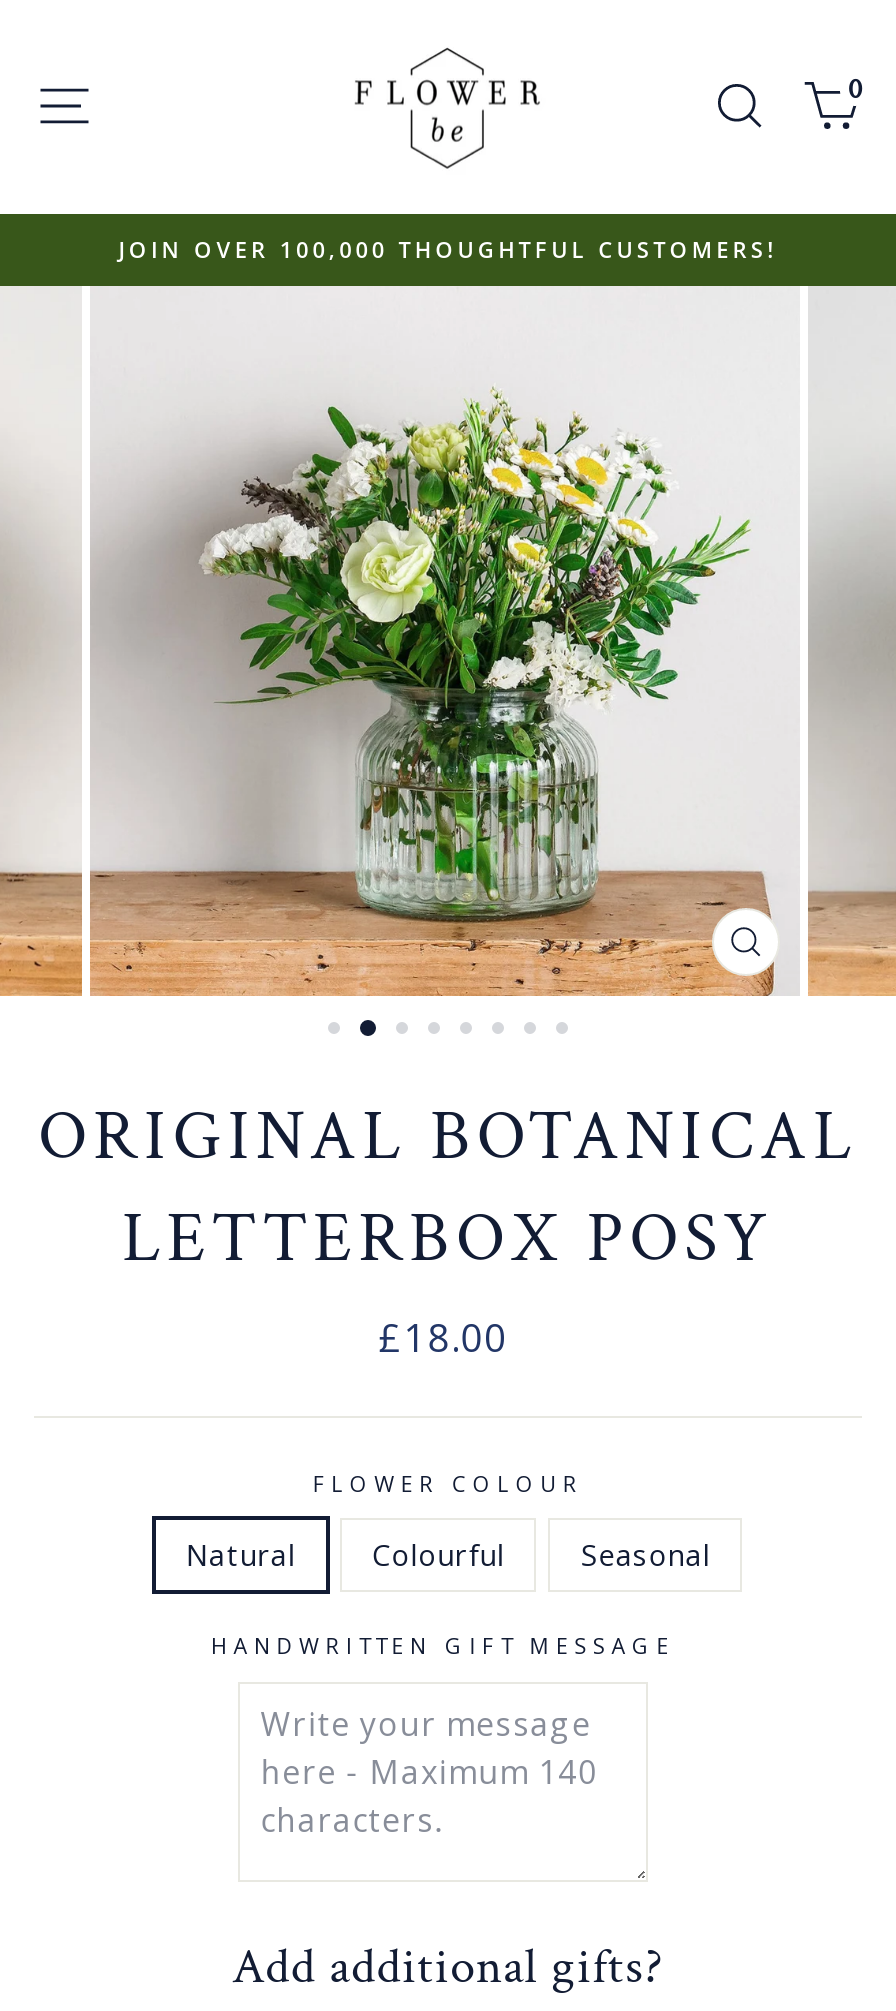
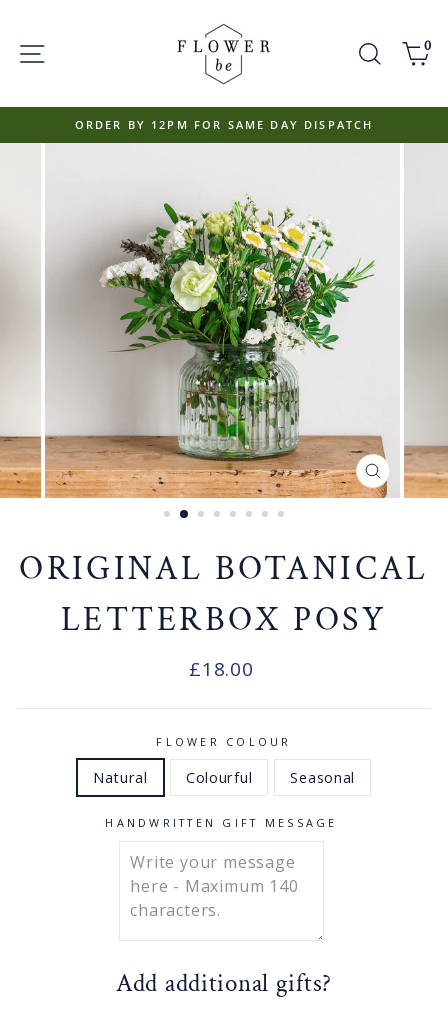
- JOIN OVER 100,000 THOUGHTFUL CUSTOMERS!
+ ORDER BY 12PM FOR SAME DAY DISPATCH
